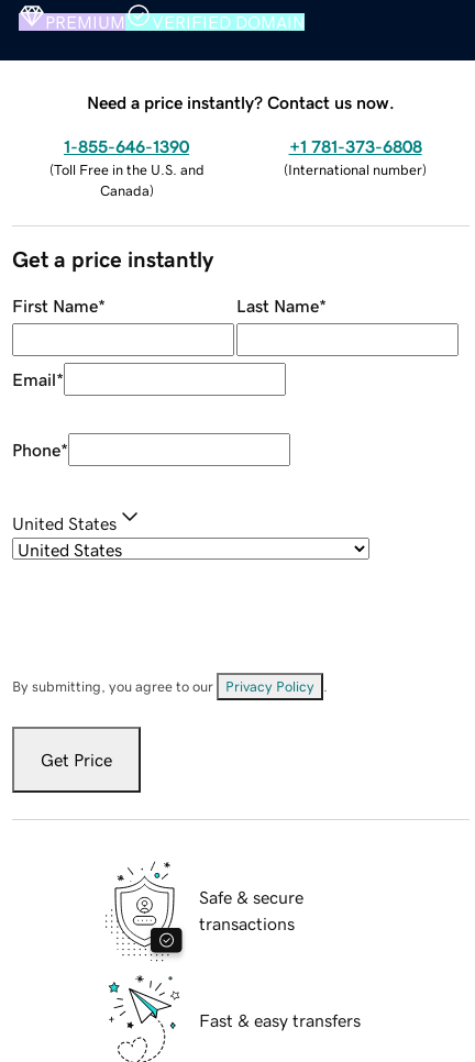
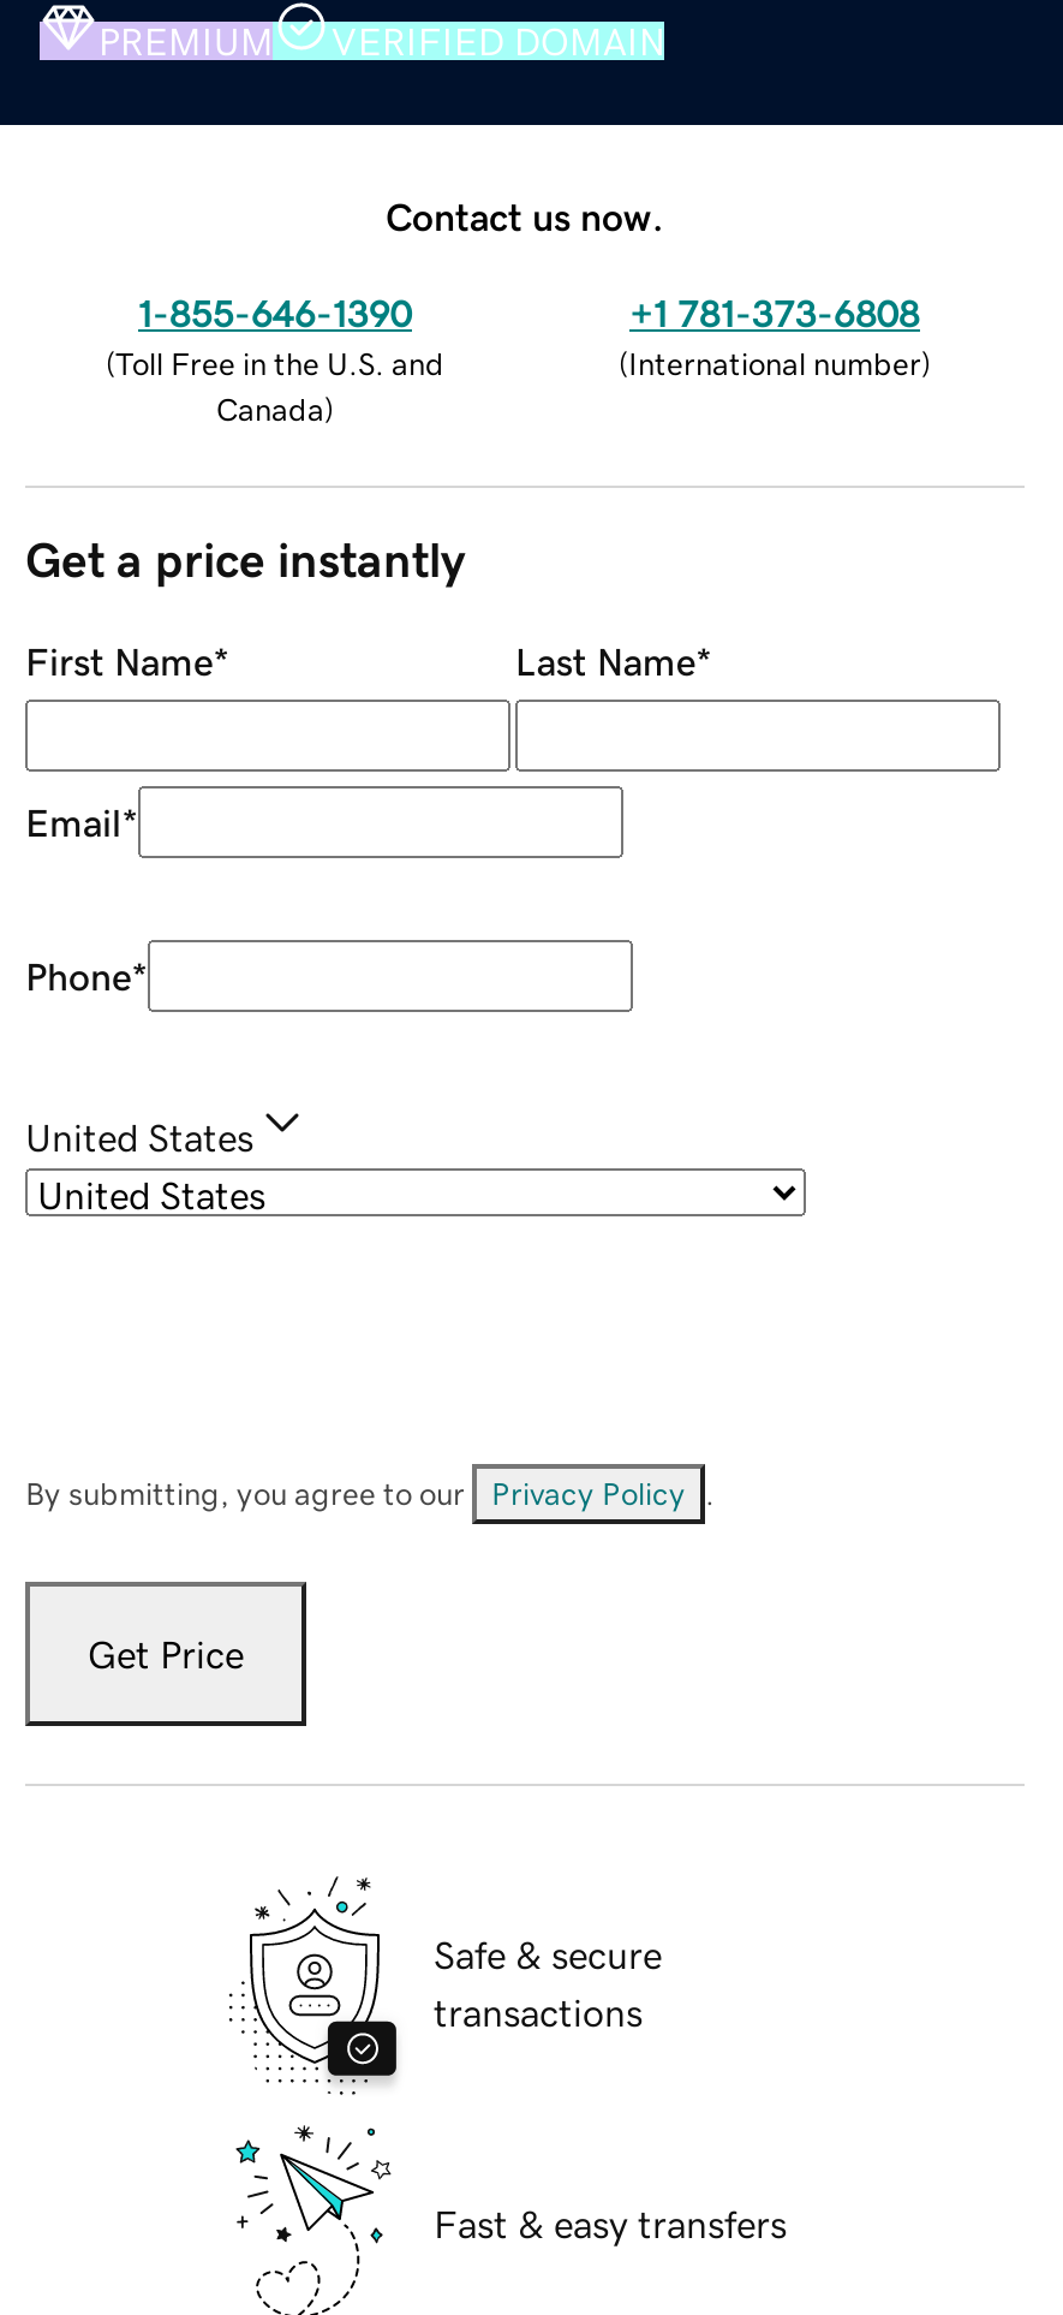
- Need a price instantly? Contact us now.
+ Contact us now.
